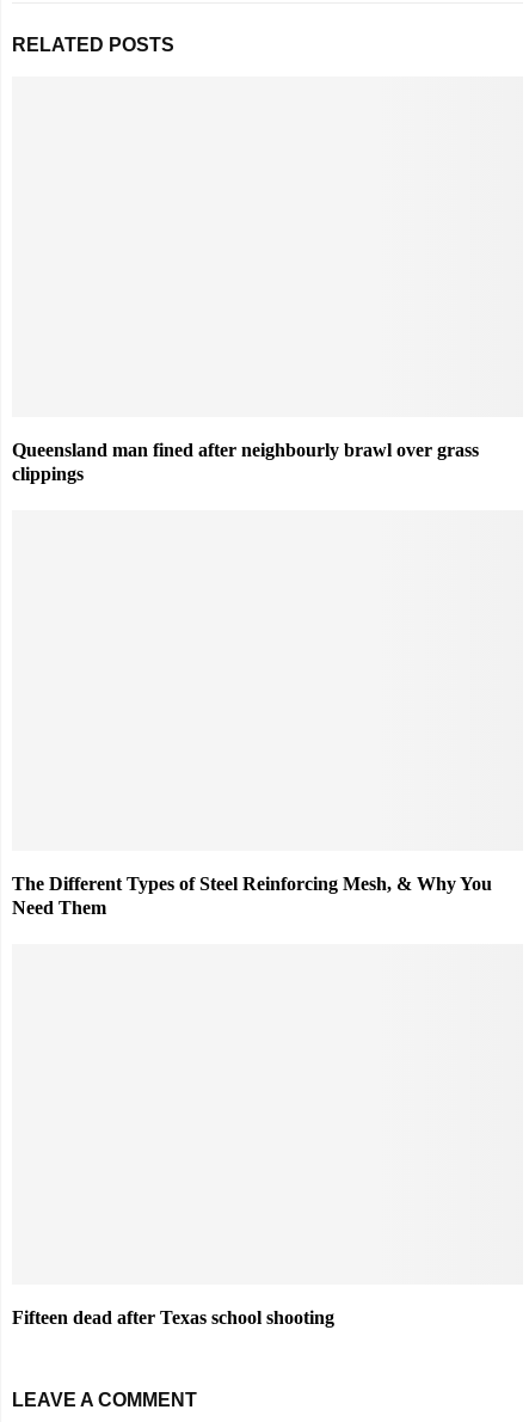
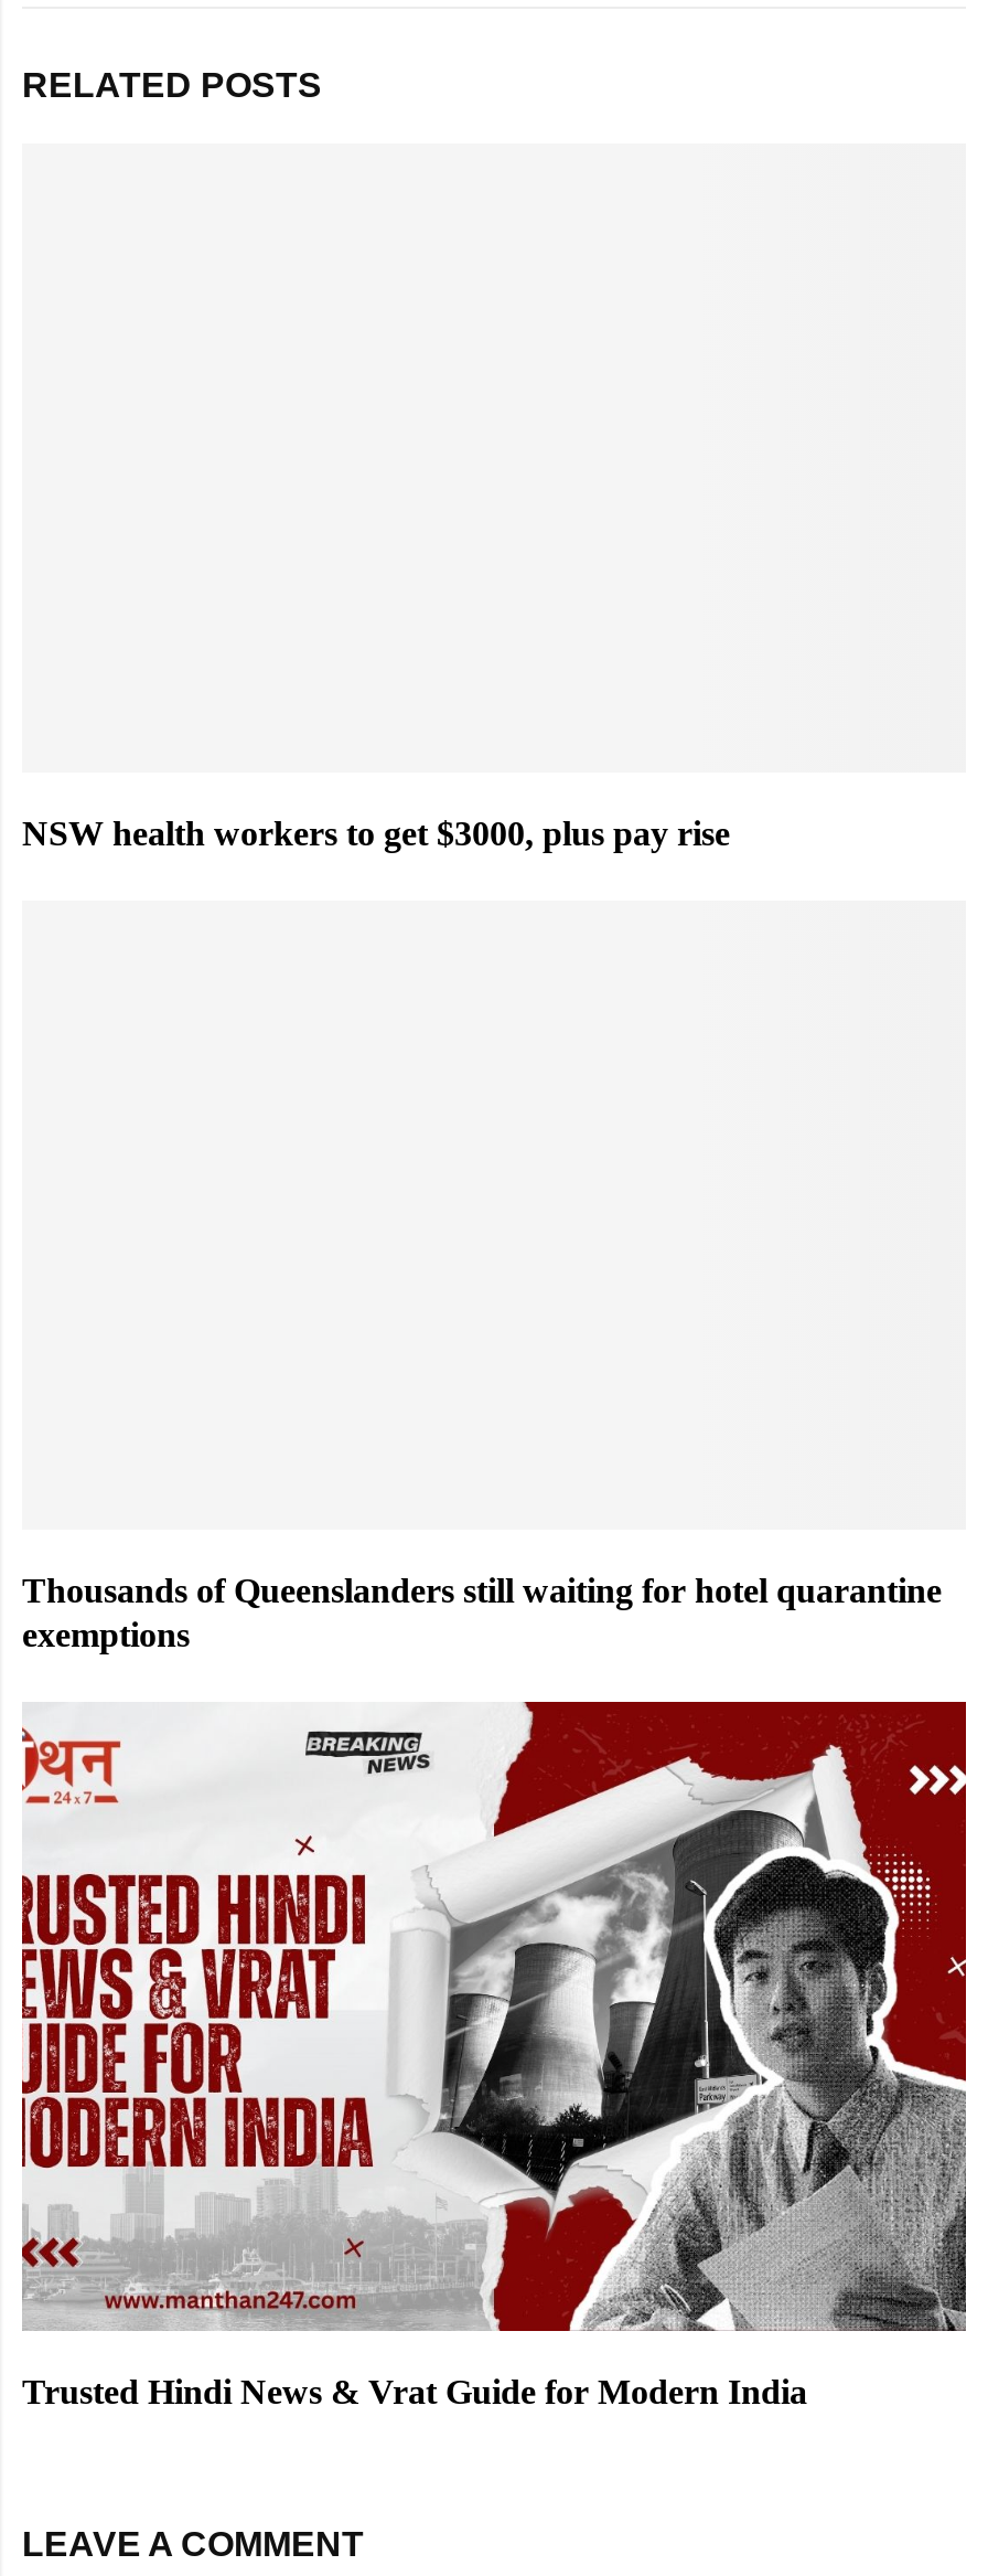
+ [image]

- Queensland man fined after neighbourly brawl over grass
- clippings
+ NSW health workers to get $3000, plus pay rise

- The Different Types of Steel Reinforcing Mesh, & Why You
- Need Them
+ Thousands of Queenslanders still waiting for hotel quarantine
+ exemptions

- Fifteen dead after Texas school shooting
+ Trusted Hindi News & Vrat Guide for Modern India
